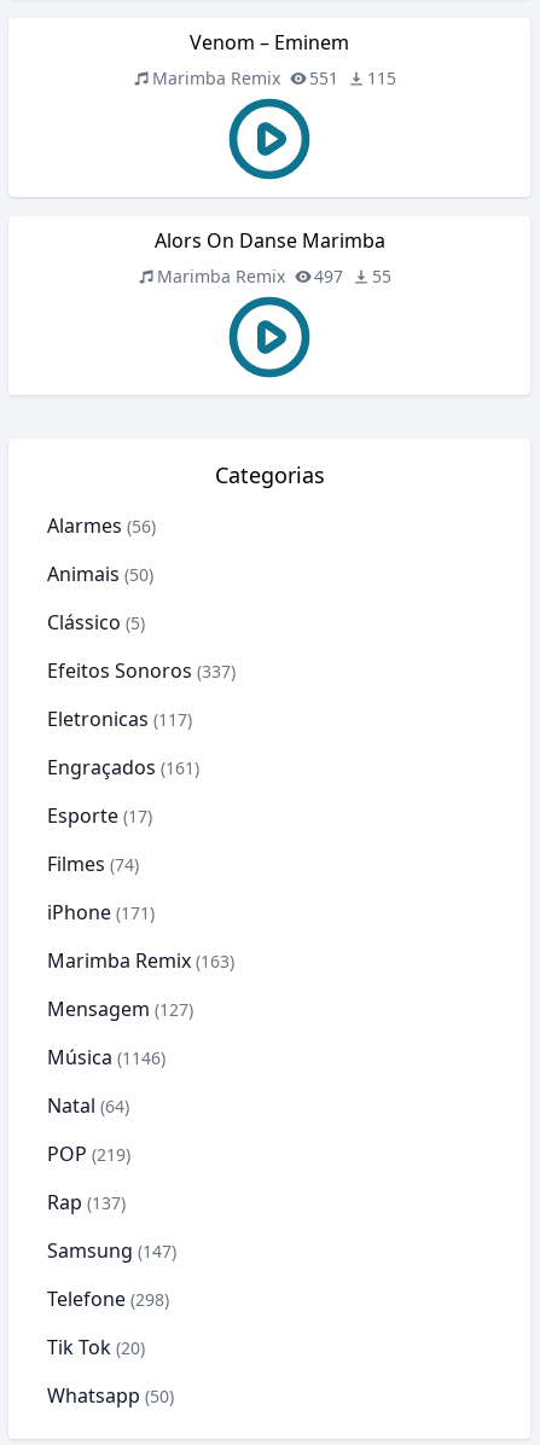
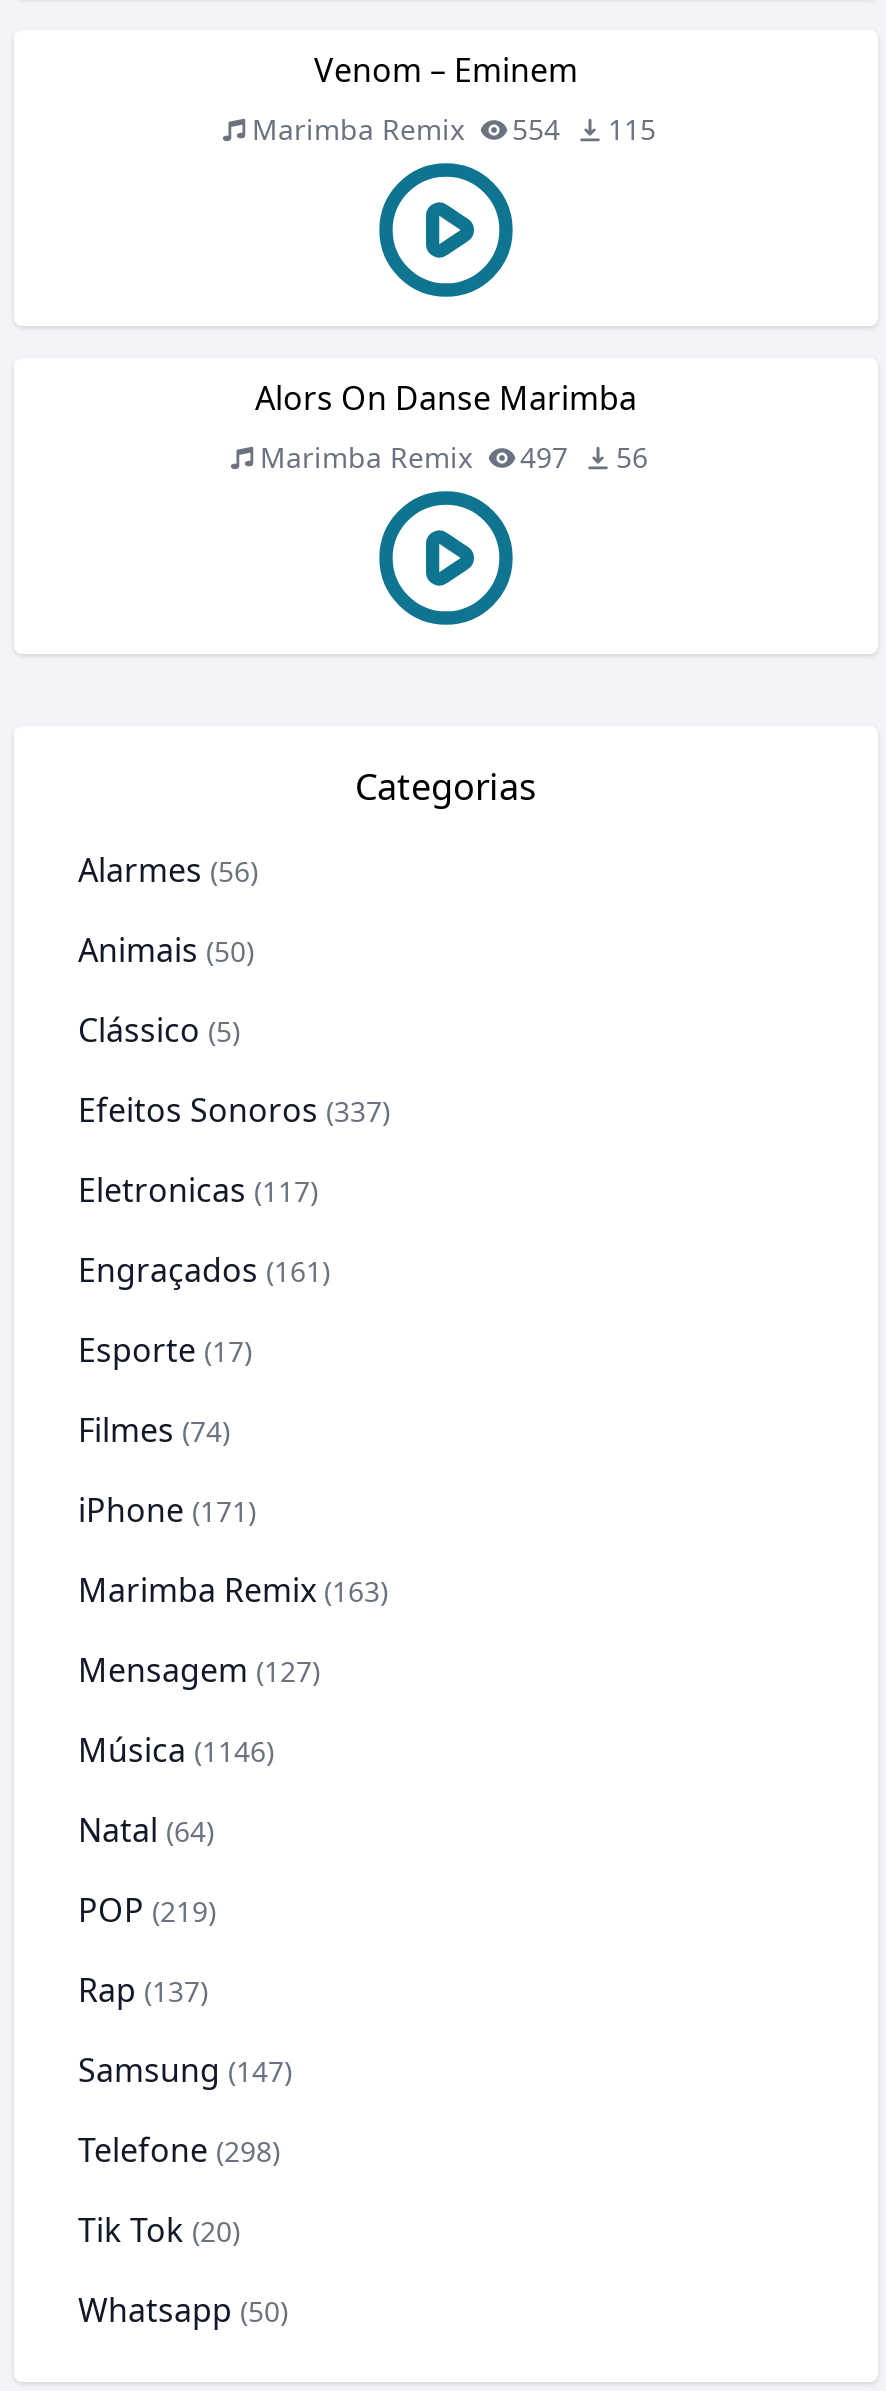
- Marimba Remix 551 115
+ Marimba Remix 554 115

- Marimba Remix 497 55
+ Marimba Remix 497 56
